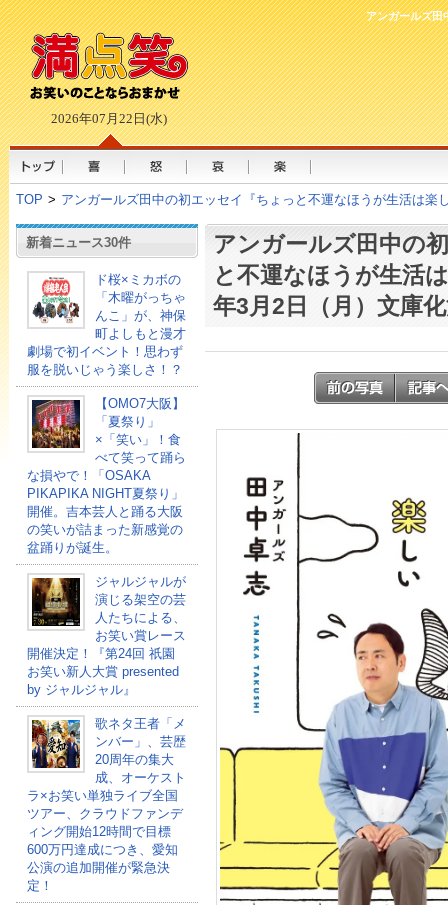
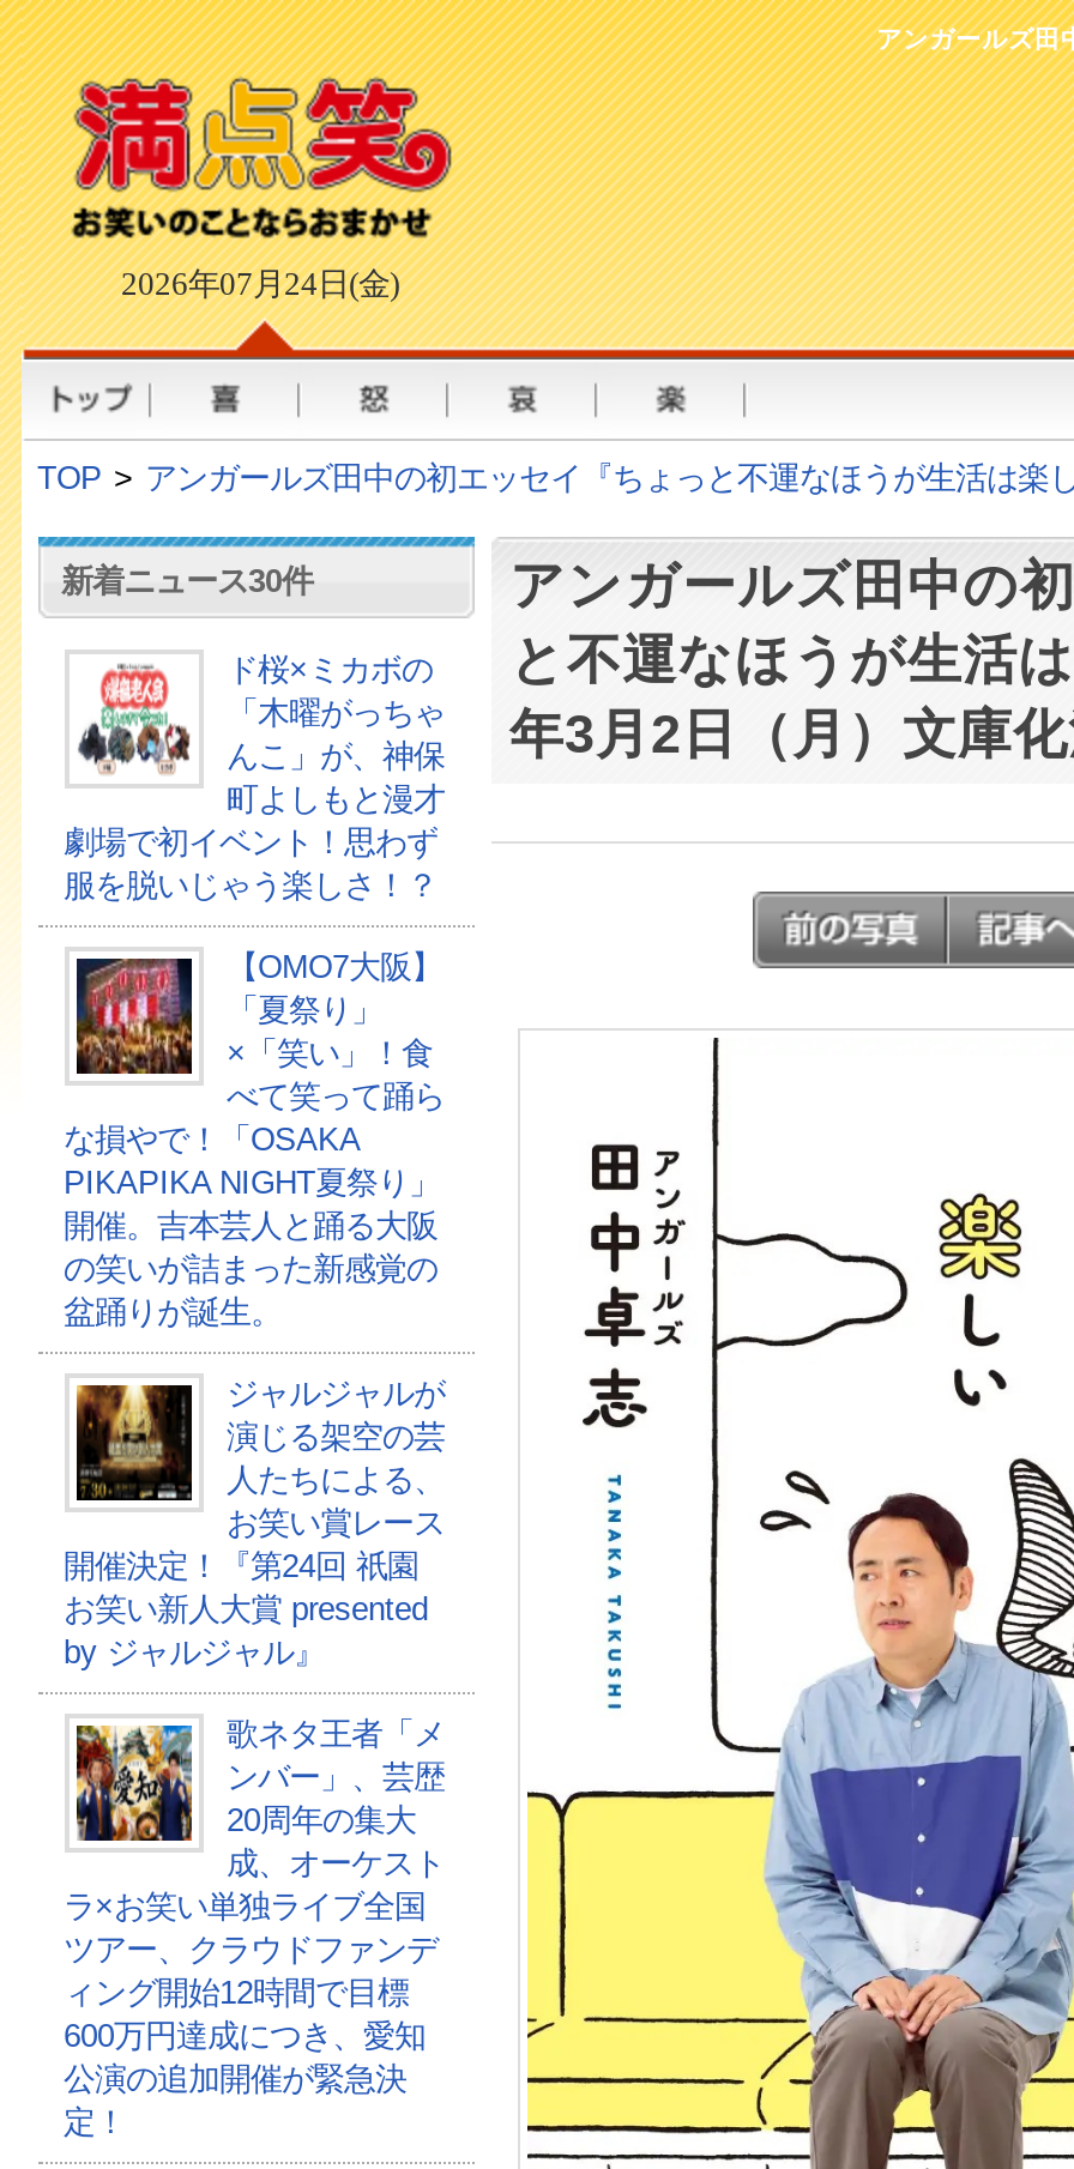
- 2026年07月22日(水)
+ 2026年07月24日(金)
